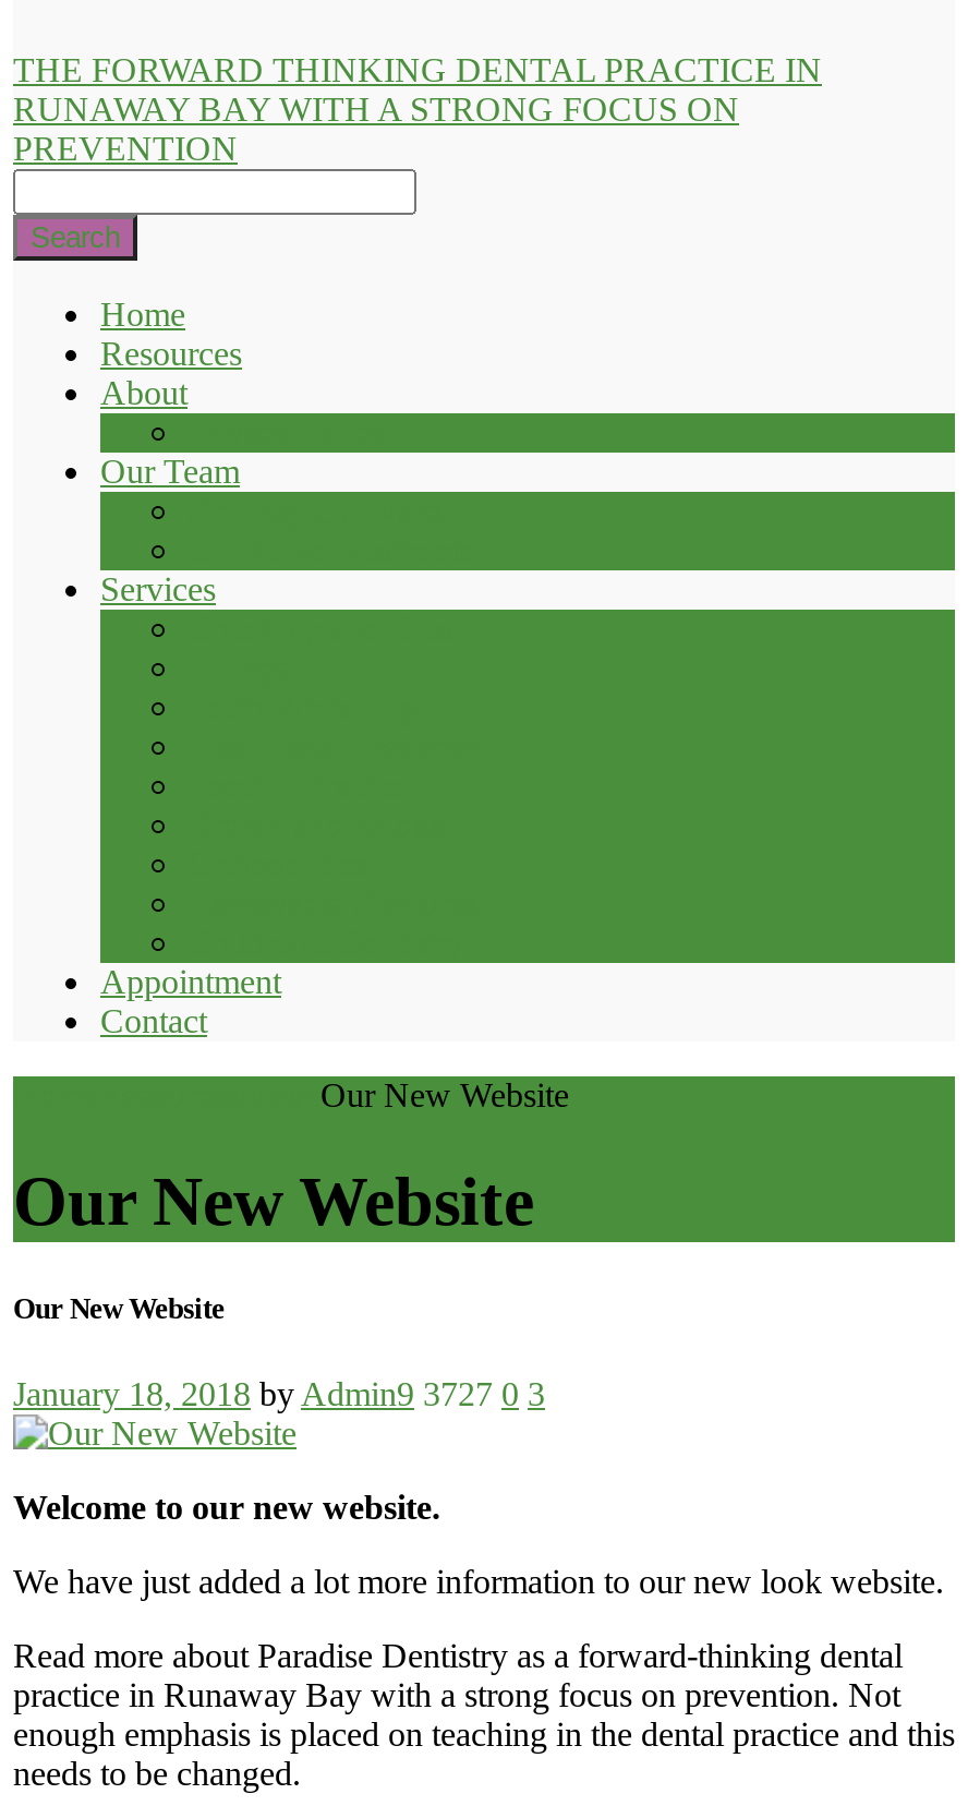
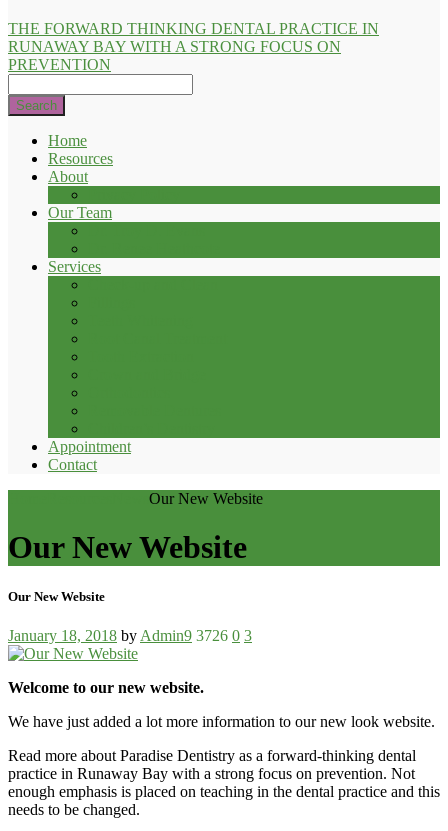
- January 18, 2018 by Admin9 3727 0 3
+ January 18, 2018 by Admin9 3726 0 3
